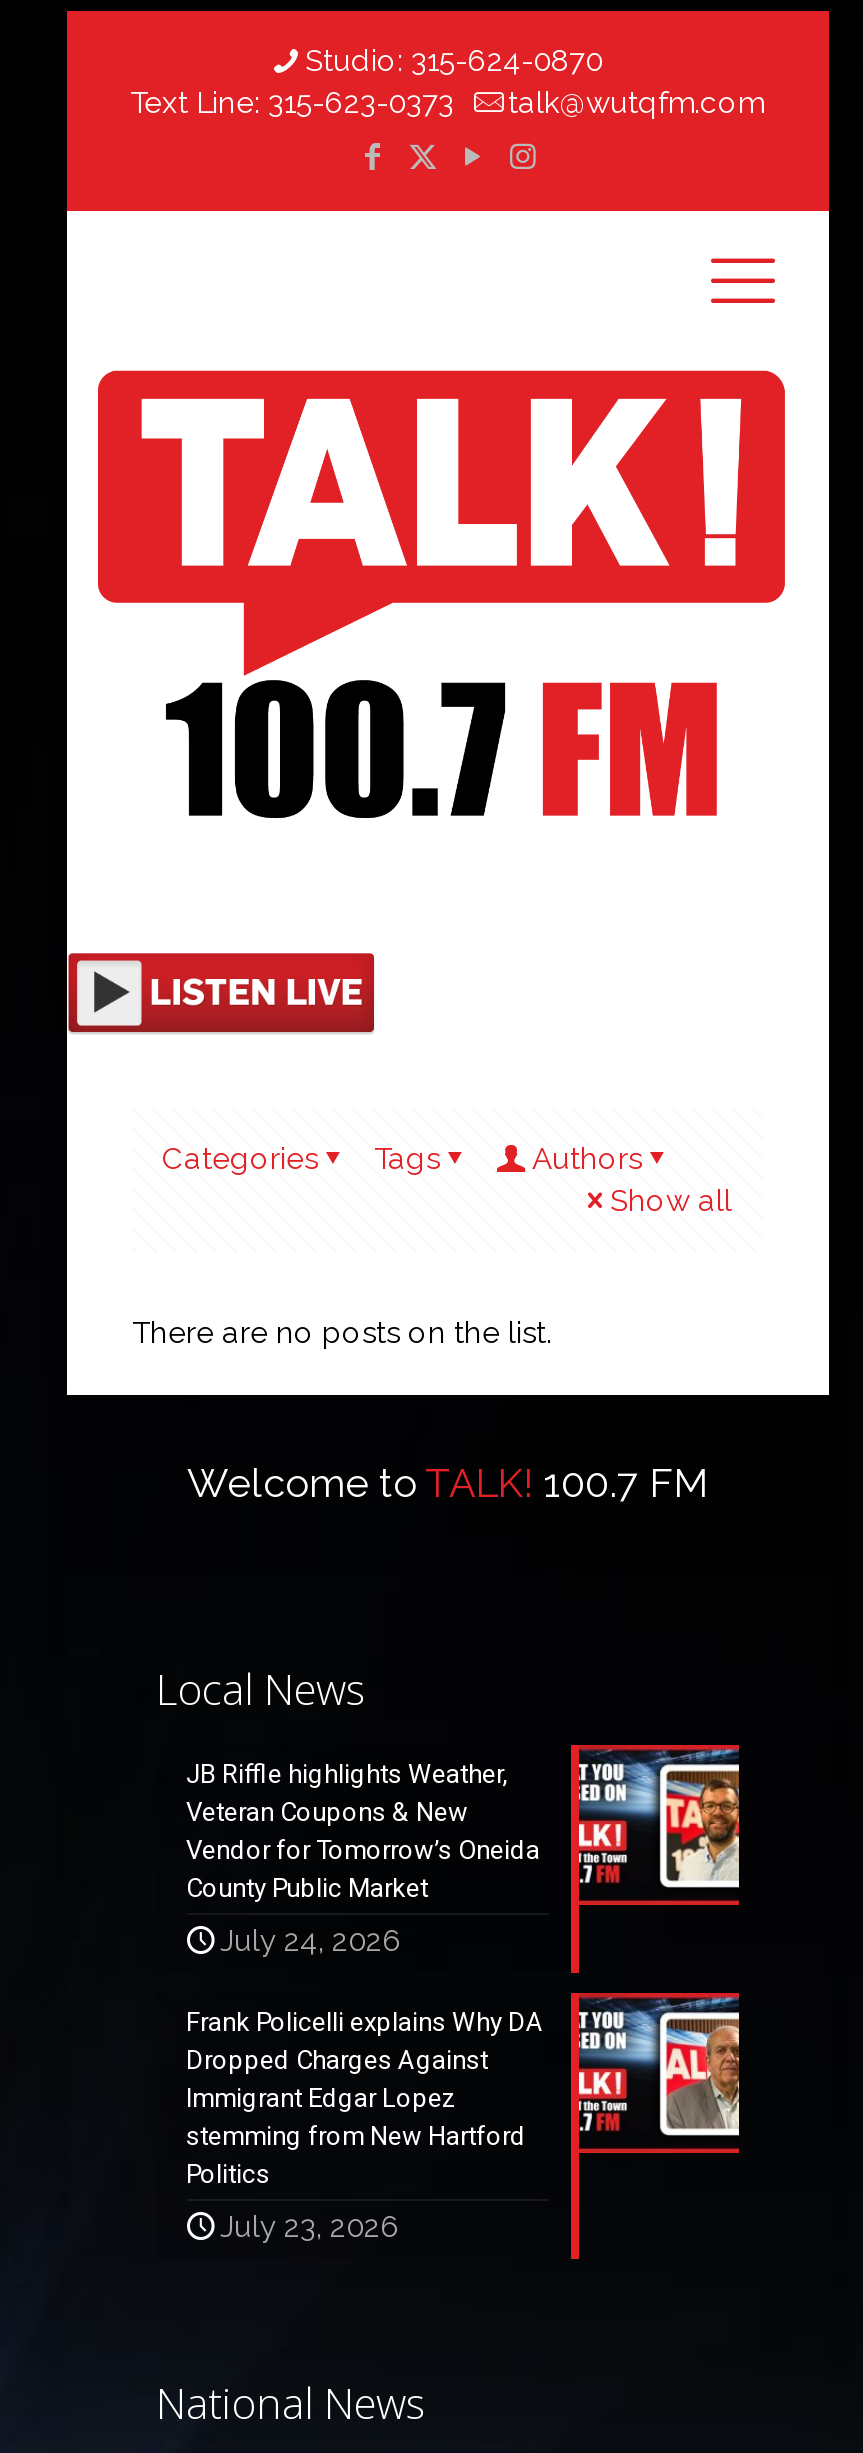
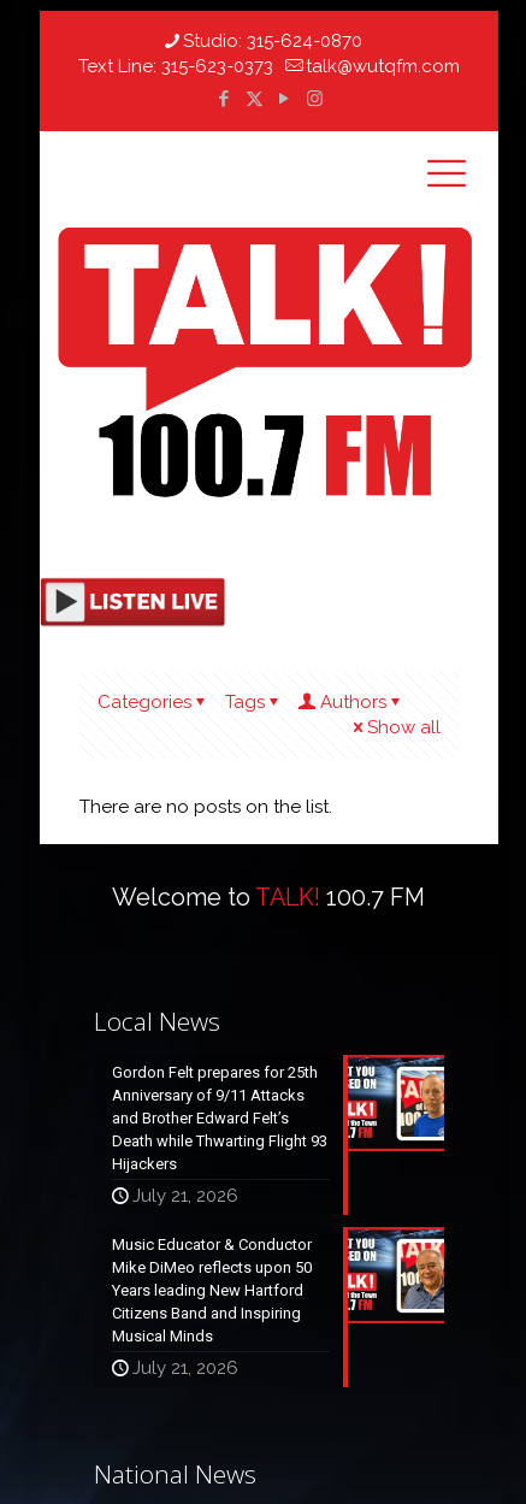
- JB Riffle highlights Weather,
- Veteran Coupons & New
- Vendor for Tomorrow’s Oneida
- County Public Market
+ Gordon Felt prepares for 25th
+ Anniversary of 9/11 Attacks
+ and Brother Edward Felt’s
+ Death while Thwarting Flight 93
+ Hijackers

- [image]
+ [image]

- July 24, 2026
+ July 21, 2026

- Frank Policelli explains Why DA
- Dropped Charges Against
- Immigrant Edgar Lopez
- stemming from New Hartford
- Politics
+ Music Educator & Conductor
+ Mike DiMeo reflects upon 50
+ Years leading New Hartford
+ Citizens Band and Inspiring
+ Musical Minds

- [image]
+ [image]

- July 23, 2026
+ July 21, 2026
